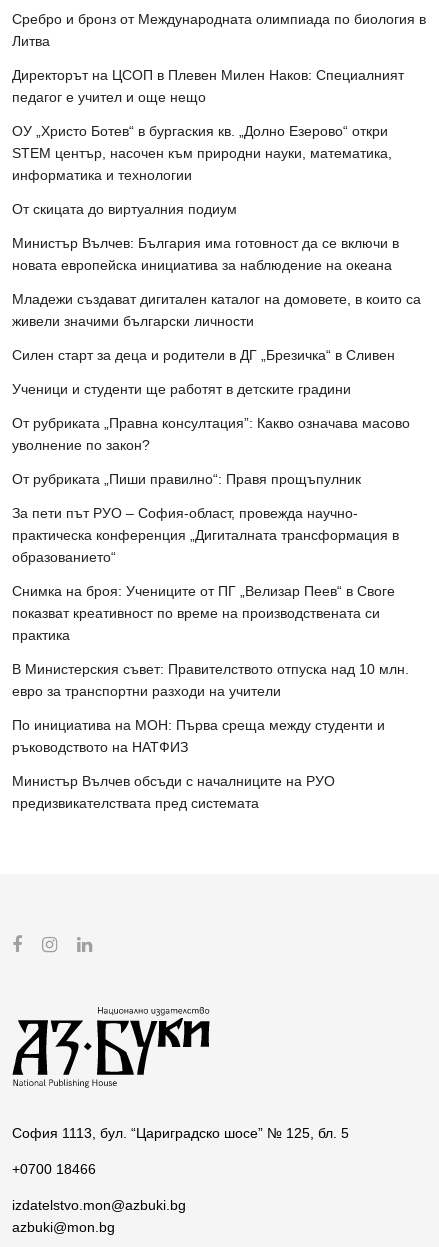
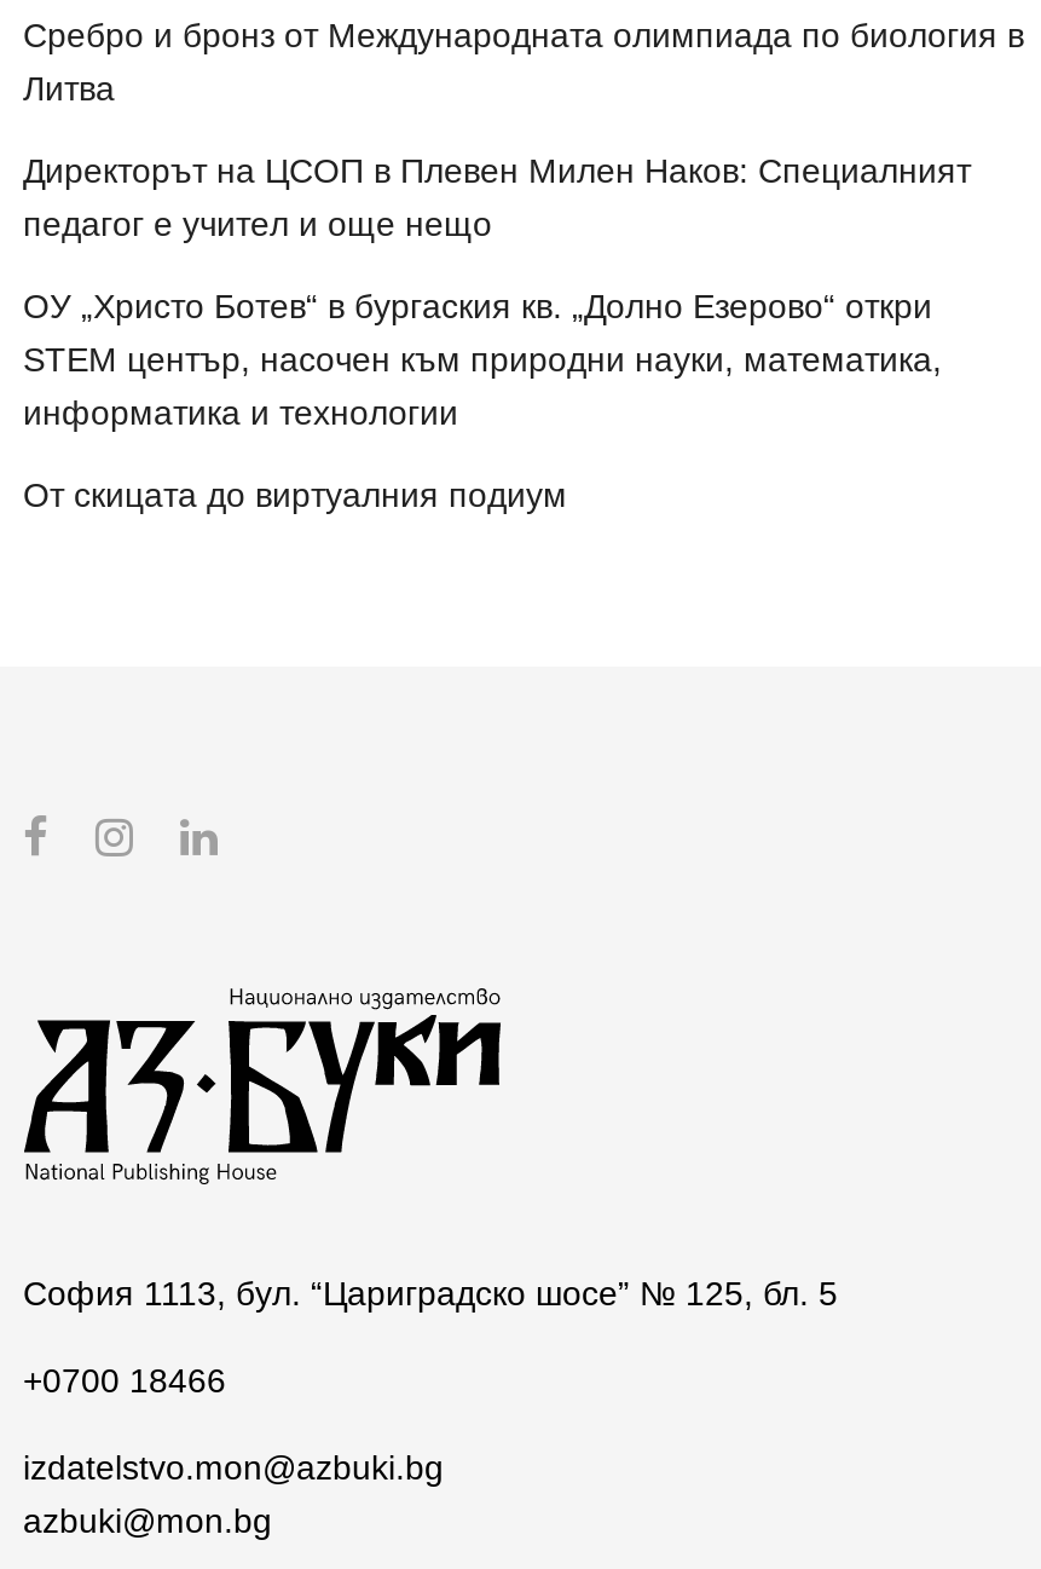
- Министър Вълчев: България има готовност да се включи в
- новата европейска инициатива за наблюдение на океана
- Младежи създават дигитален каталог на домовете, в които са
- живели значими български личности
- Силен старт за деца и родители в ДГ „Брезичка“ в Сливен
- Ученици и студенти ще работят в детските градини
- От рубриката „Правна консултация”: Какво означава масово
- уволнение по закон?
- От рубриката „Пиши правилно“: Правя прощъпулник
- За пети път РУО – София-област, провежда научно-
- практическа конференция „Дигиталната трансформация в
- образованието“
- Снимка на броя: Учениците от ПГ „Велизар Пеев“ в Своге
- показват креативност по време на производствената си
- практика
- В Министерския съвет: Правителството отпуска над 10 млн.
- евро за транспортни разходи на учители
- По инициатива на МОН: Първа среща между студенти и
- ръководството на НАТФИЗ
- Министър Вълчев обсъди с началниците на РУО
- предизвикателствата пред системата
